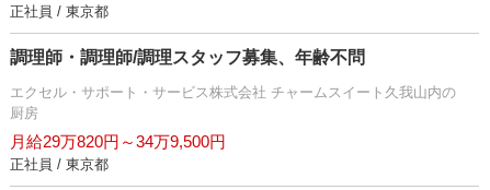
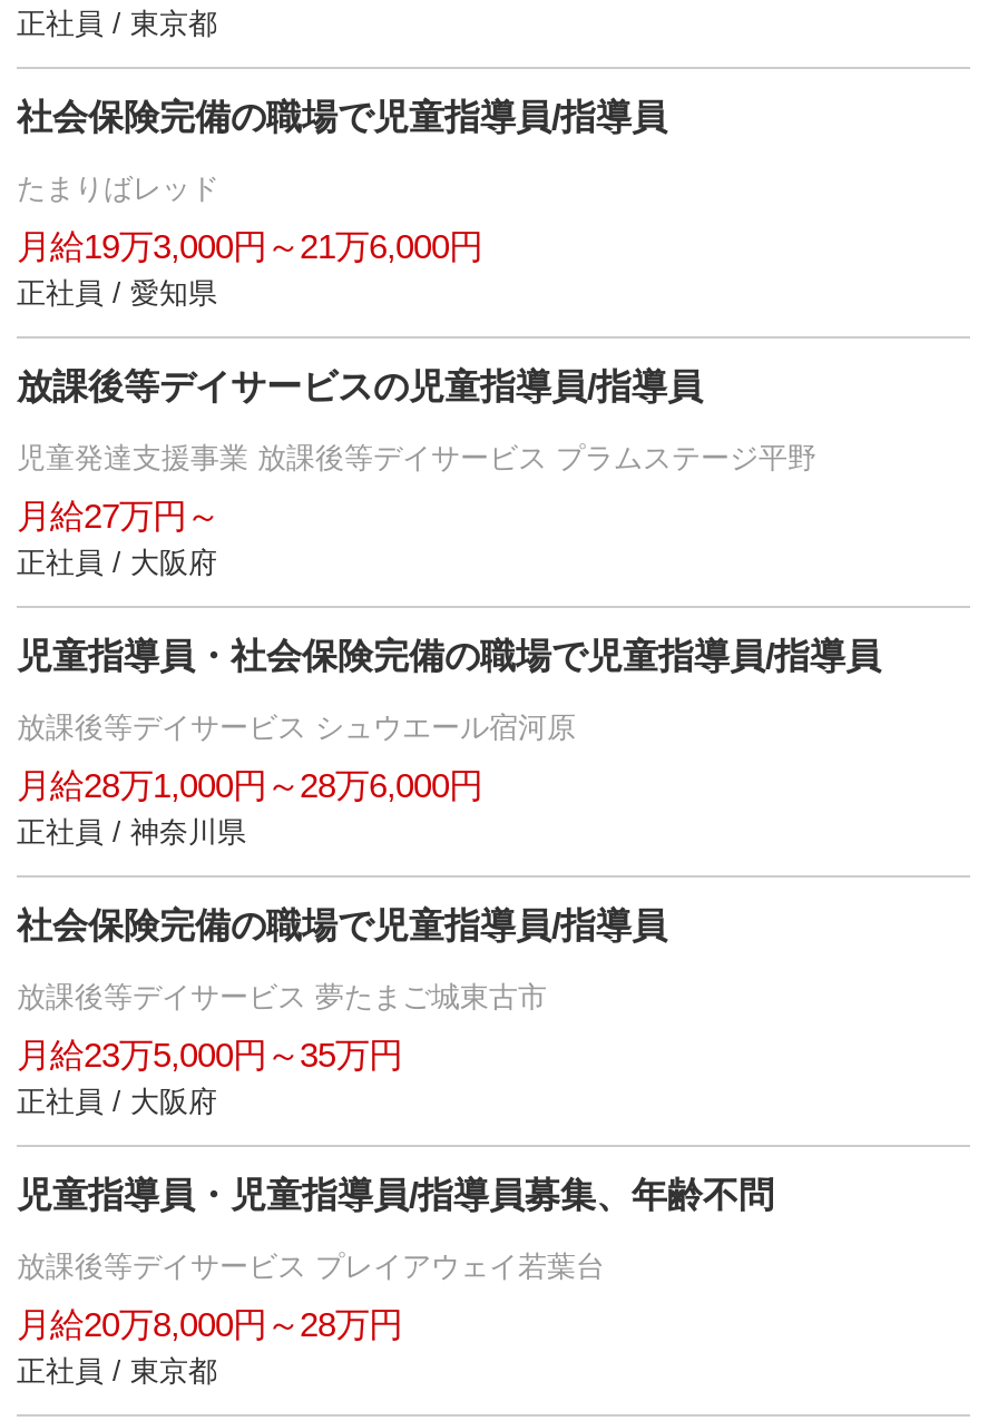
- 調理師・調理師/調理スタッフ募集、年齢不問
- エクセル・サポート・サービス株式会社 チャームスイート久我山内の
- 厨房
- 月給29万820円～34万9,500円
+ 社会保険完備の職場で児童指導員/指導員
+ たまりばレッド
+ 月給19万3,000円～21万6,000円
+ 正社員 / 愛知県
+ 放課後等デイサービスの児童指導員/指導員
+ 児童発達支援事業 放課後等デイサービス プラムステージ平野
+ 月給27万円～
+ 正社員 / 大阪府
+ 児童指導員・社会保険完備の職場で児童指導員/指導員
+ 放課後等デイサービス シュウエール宿河原
+ 月給28万1,000円～28万6,000円
+ 正社員 / 神奈川県
+ 社会保険完備の職場で児童指導員/指導員
+ 放課後等デイサービス 夢たまご城東古市
+ 月給23万5,000円～35万円
+ 正社員 / 大阪府
+ 児童指導員・児童指導員/指導員募集、年齢不問
+ 放課後等デイサービス プレイアウェイ若葉台
+ 月給20万8,000円～28万円
